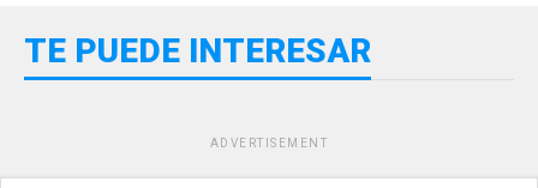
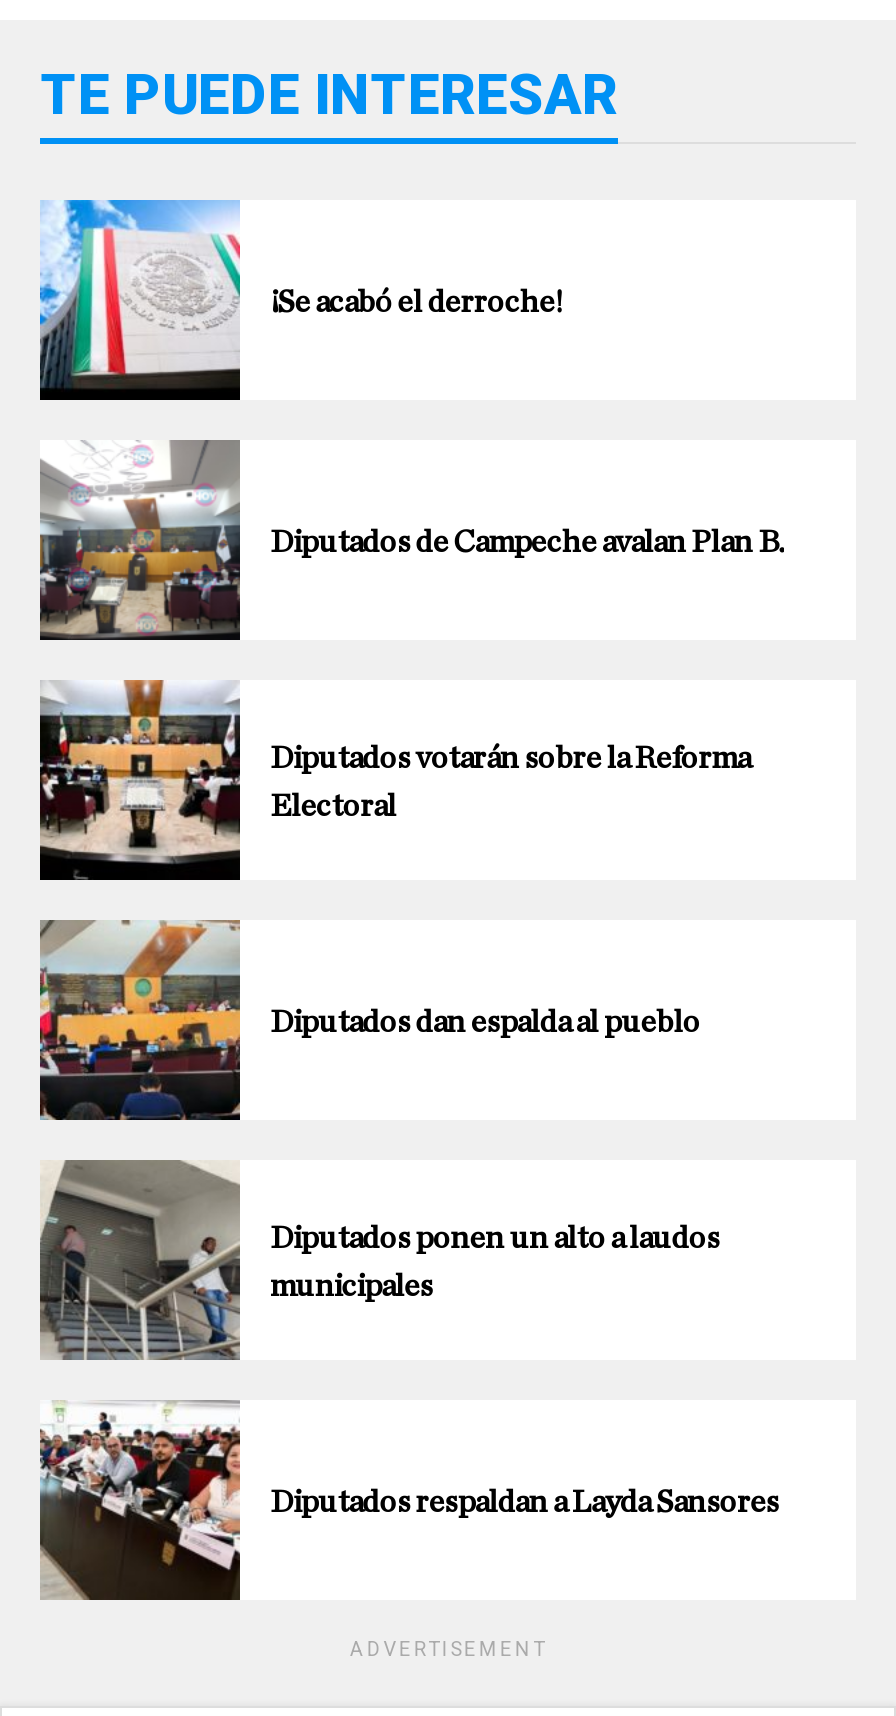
+ [image]
+ ¡Se acabó el derroche!

+ [image]
+ Diputados de Campeche avalan Plan B.

+ [image]
+ Diputados votarán sobre la Reforma
+ Electoral

+ [image]
+ Diputados dan espalda al pueblo

+ [image]
+ Diputados ponen un alto a laudos
+ municipales

+ [image]
+ Diputados respaldan a Layda Sansores
